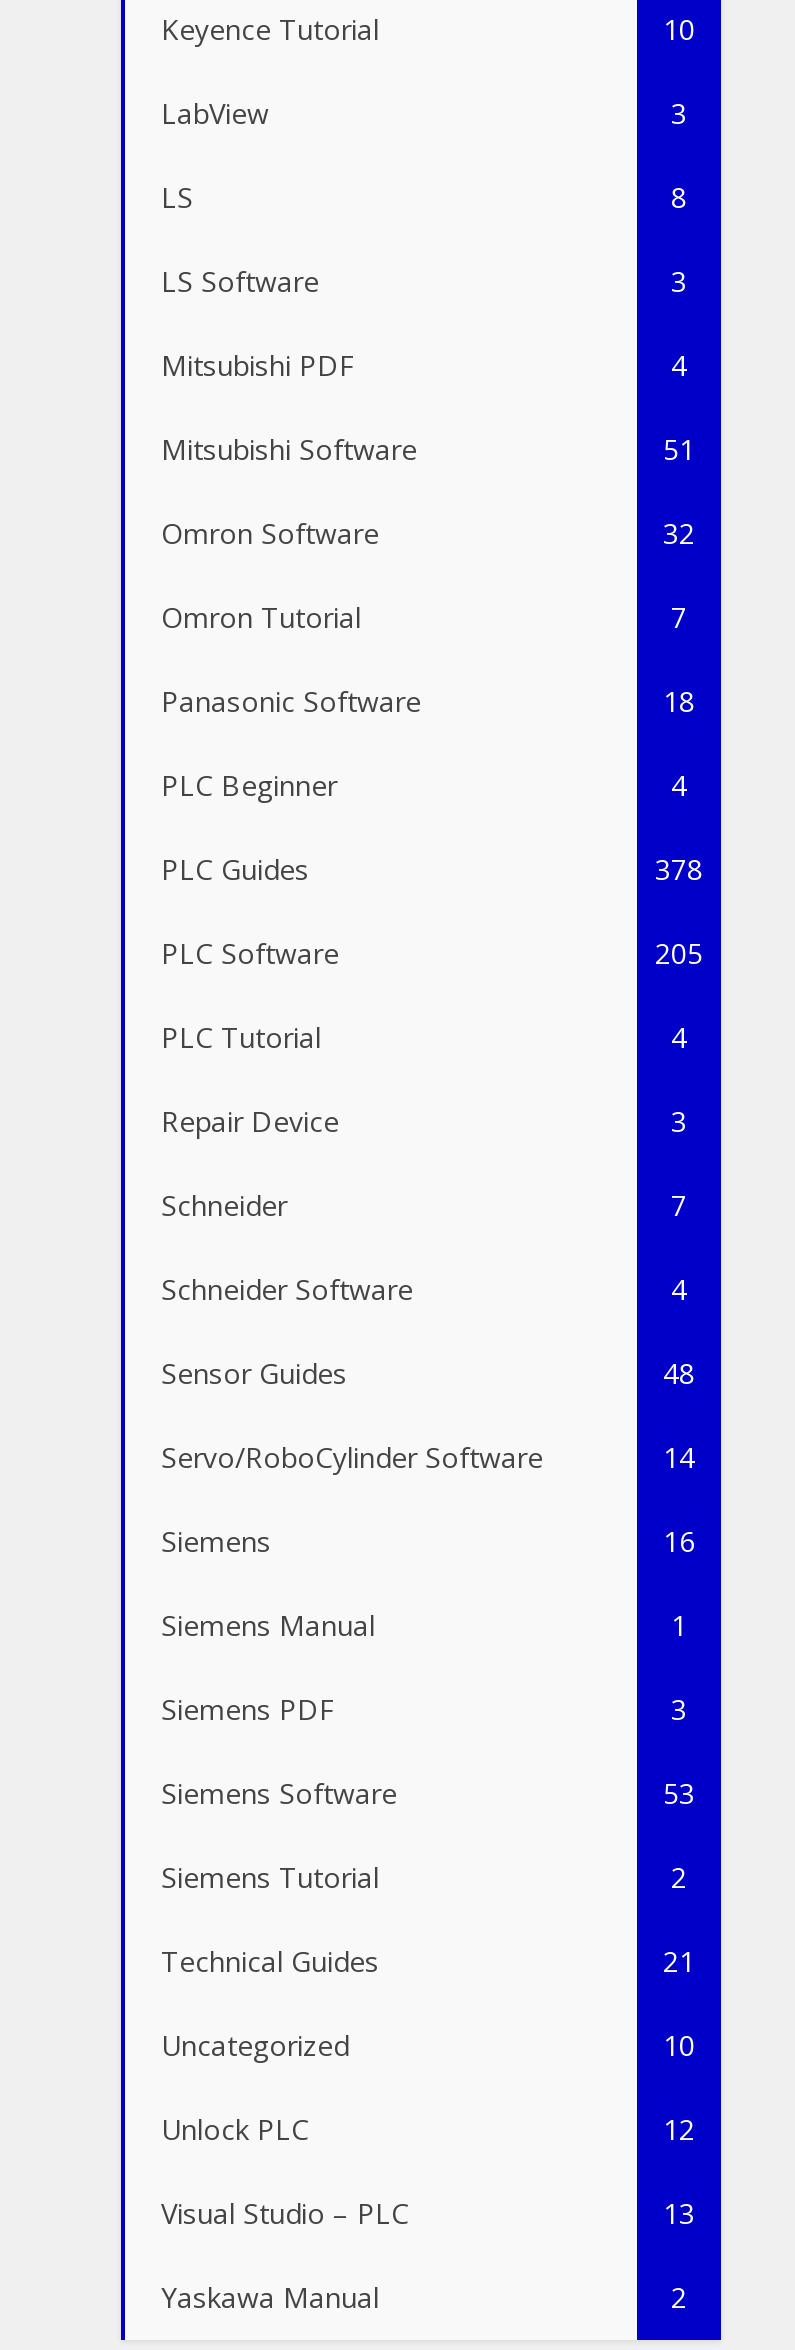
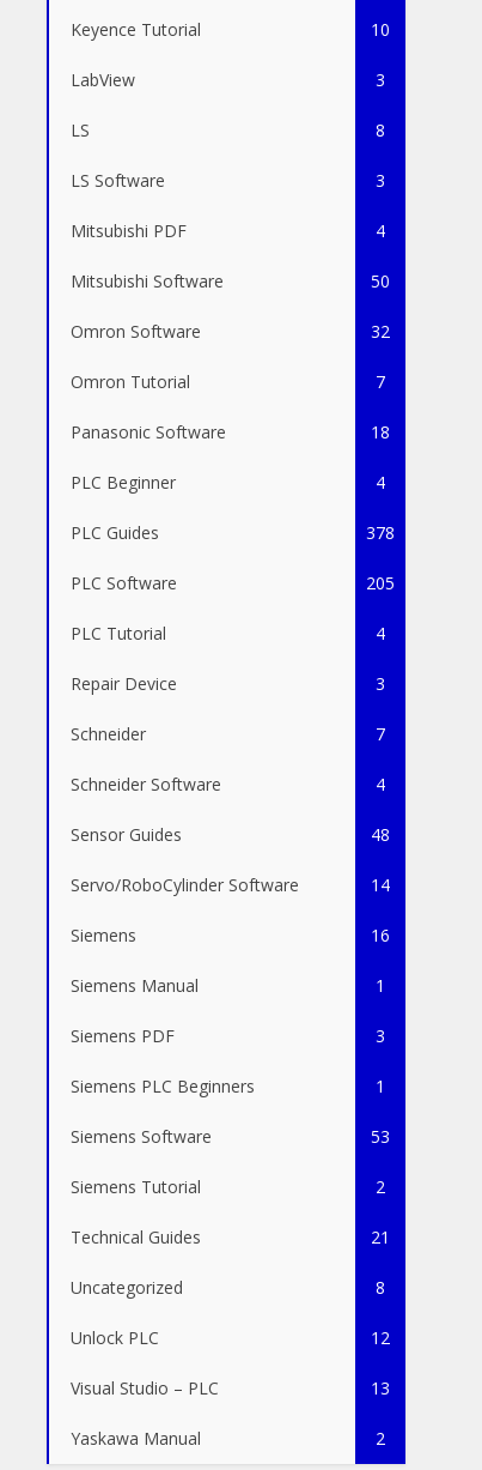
- 51
+ 50

+ Siemens PLC Beginners
+ 1

- 10
+ 8
